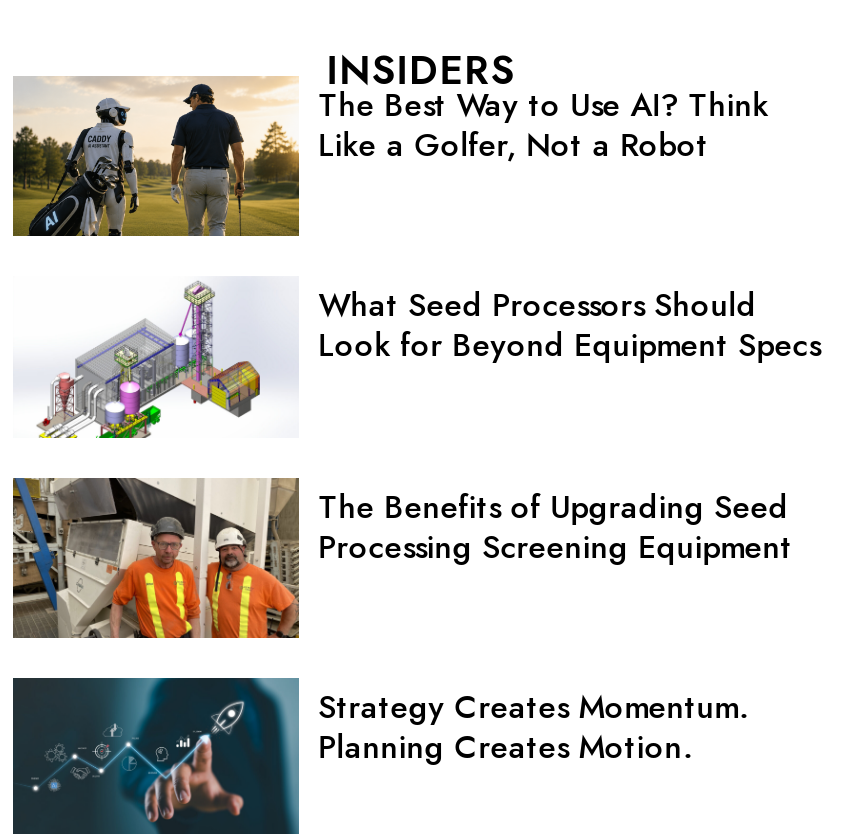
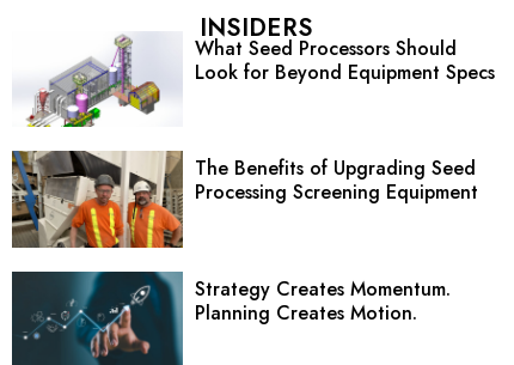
- [image]
- The Best Way to Use AI? Think
- Like a Golfer, Not a Robot
